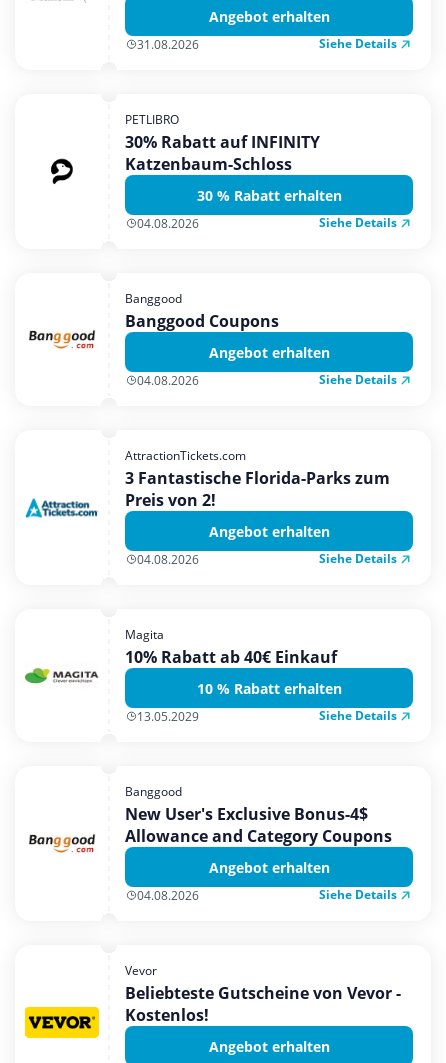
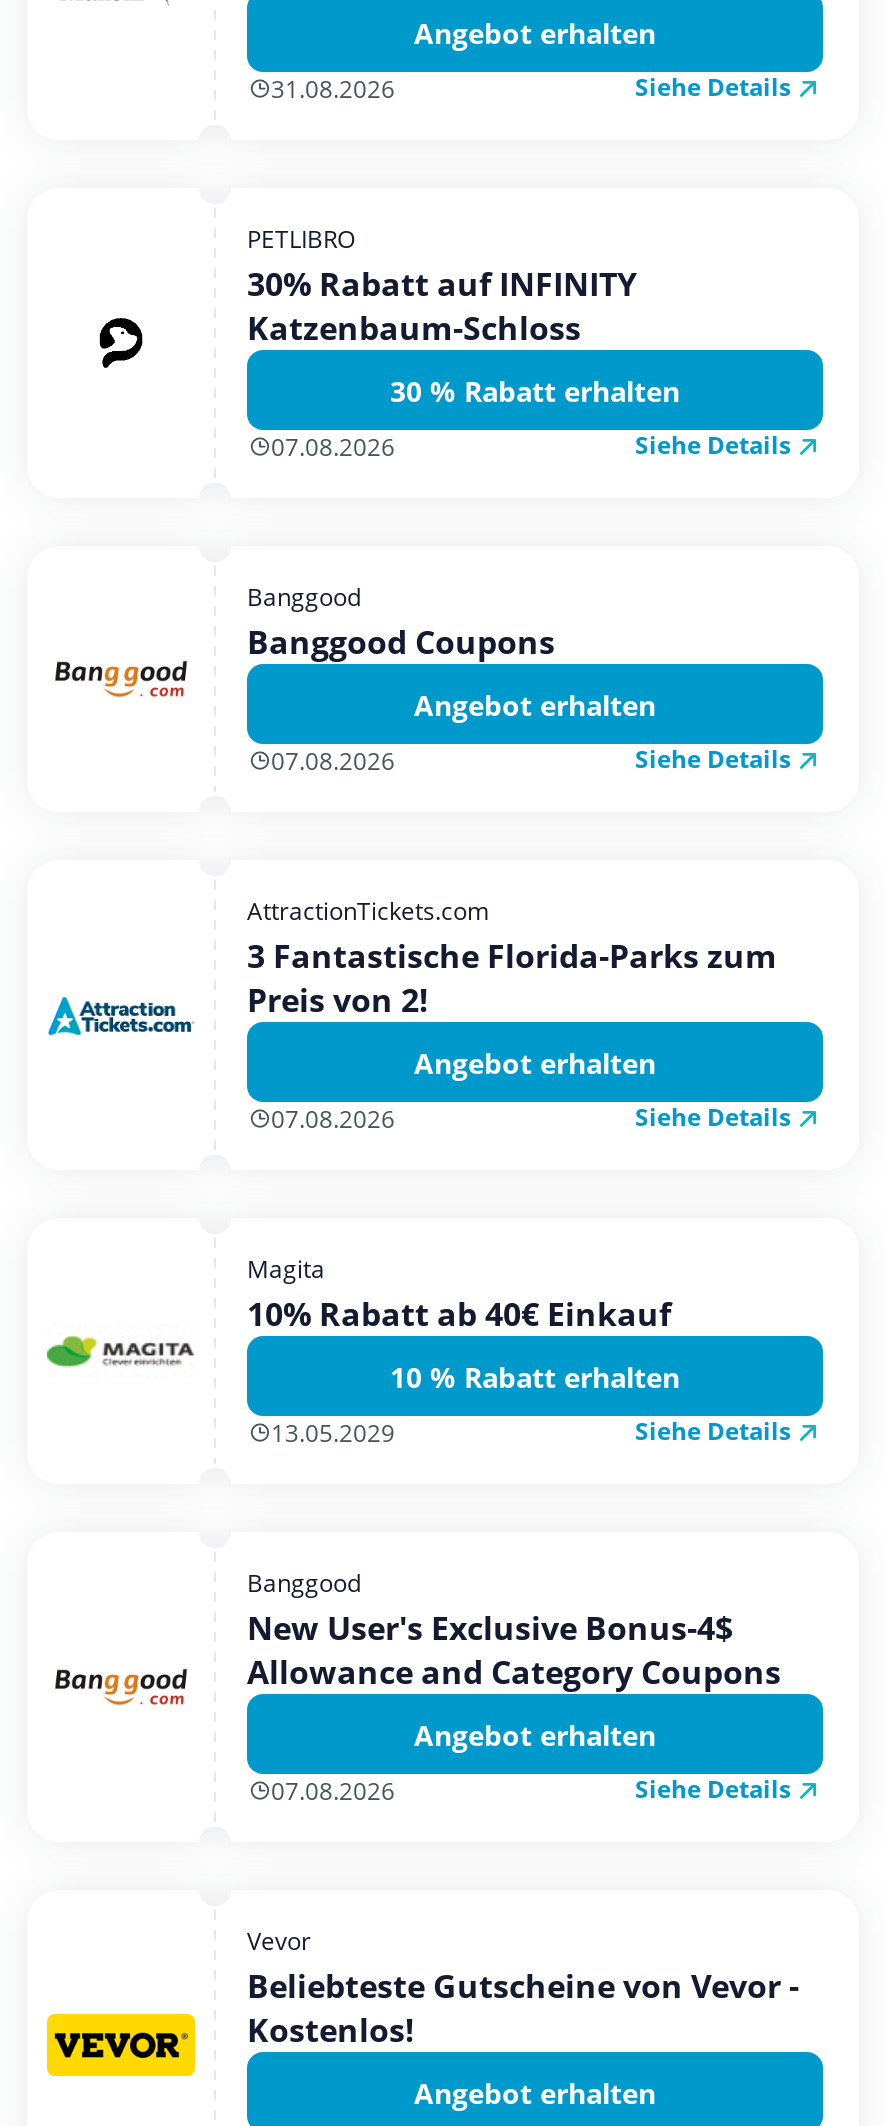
- 04.08.2026
+ 07.08.2026

- 04.08.2026
+ 07.08.2026

- 04.08.2026
+ 07.08.2026

- 04.08.2026
+ 07.08.2026
